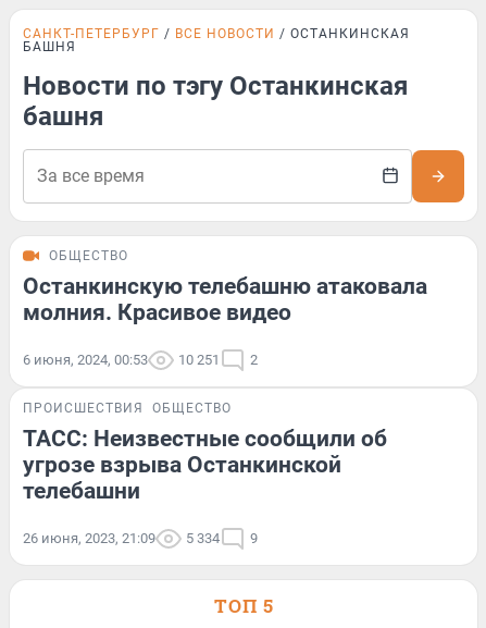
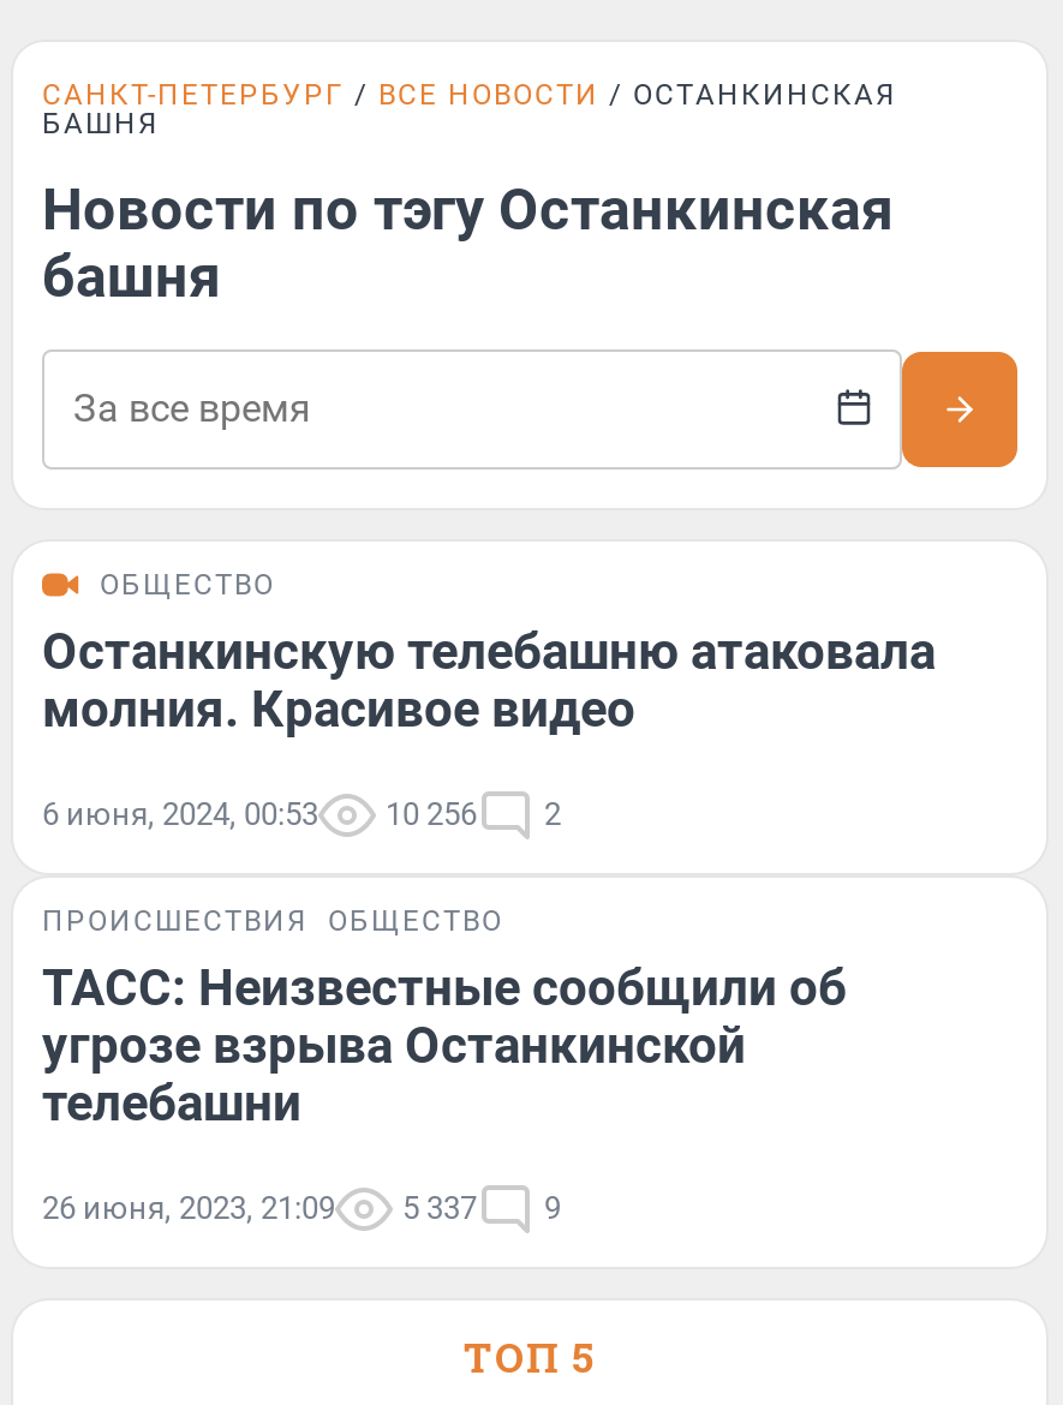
- 10 251
+ 10 256

- 26 июня, 2023, 21:09 5 334 9
+ 26 июня, 2023, 21:09 5 337 9
